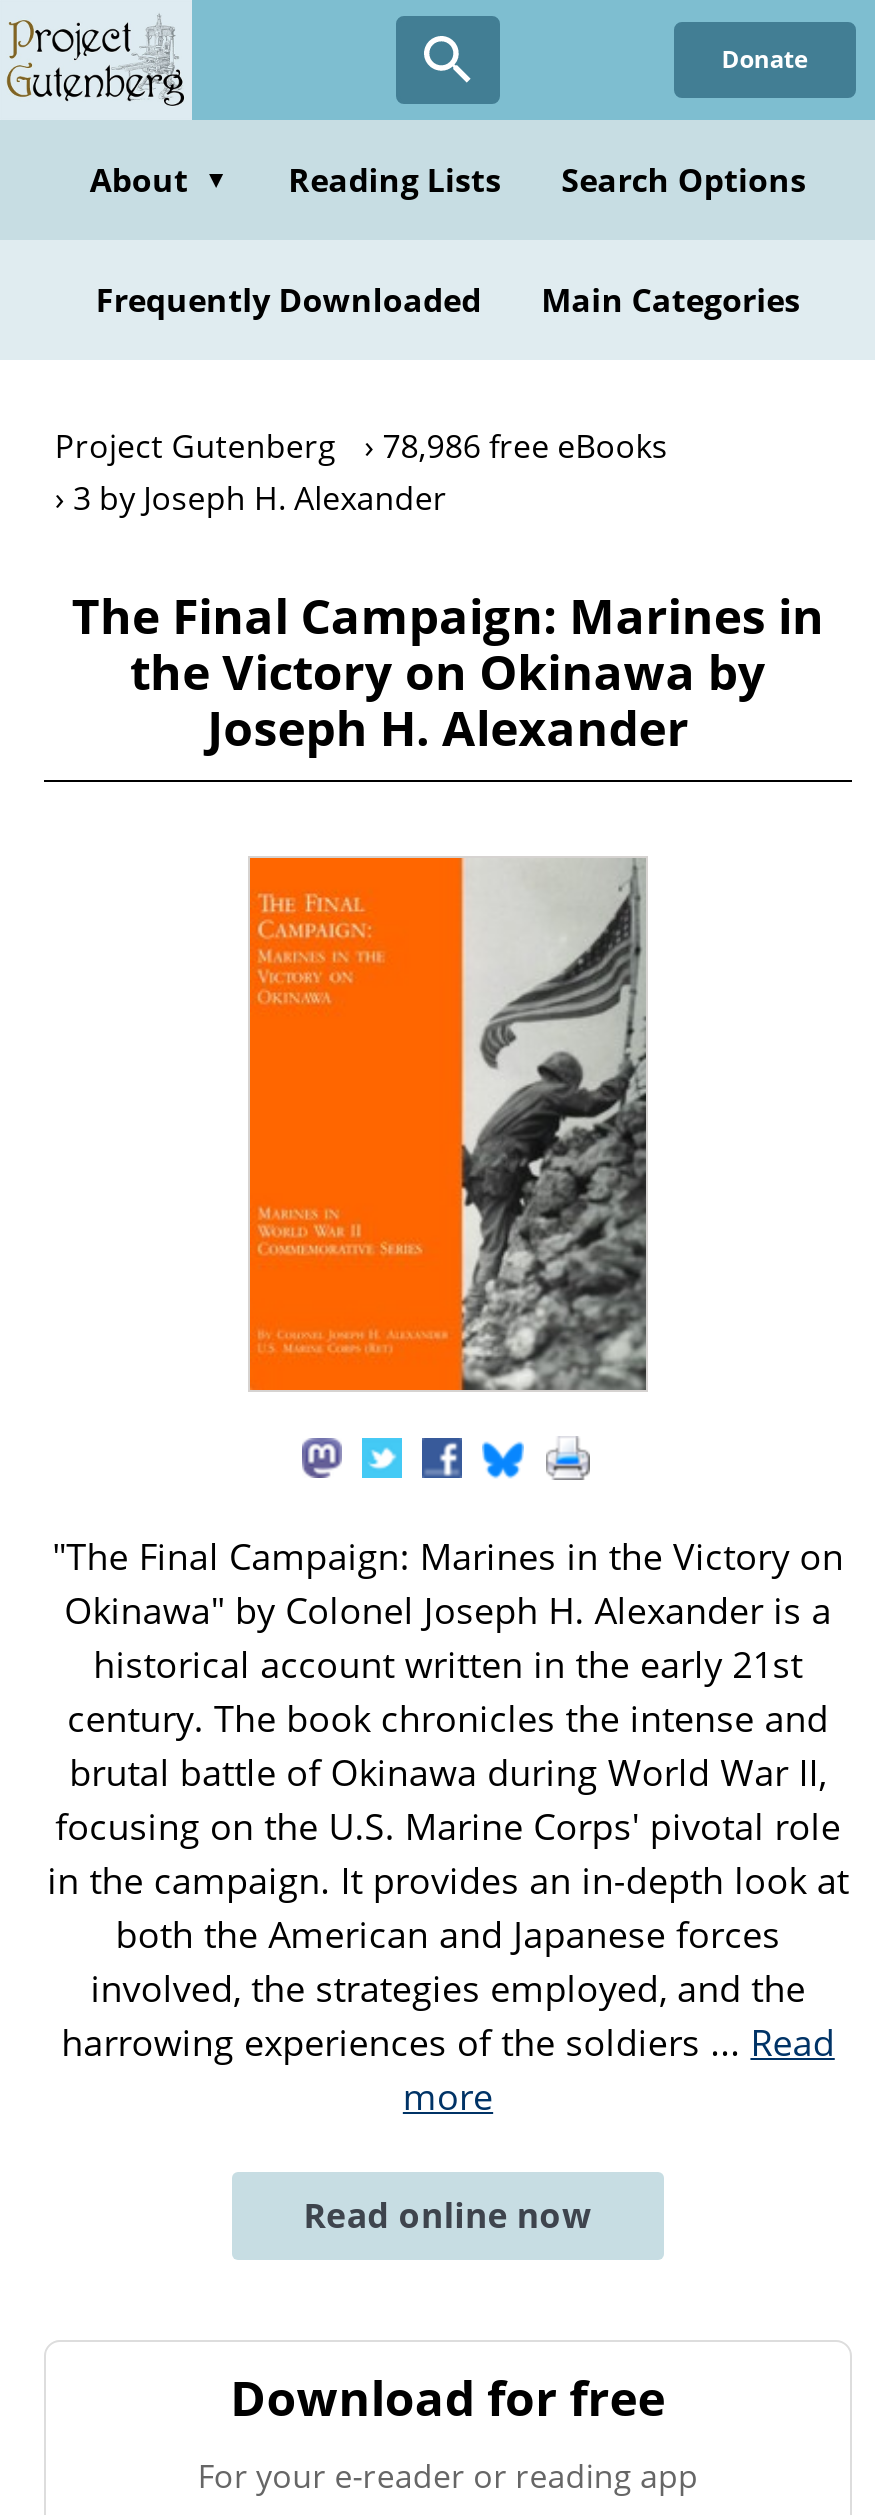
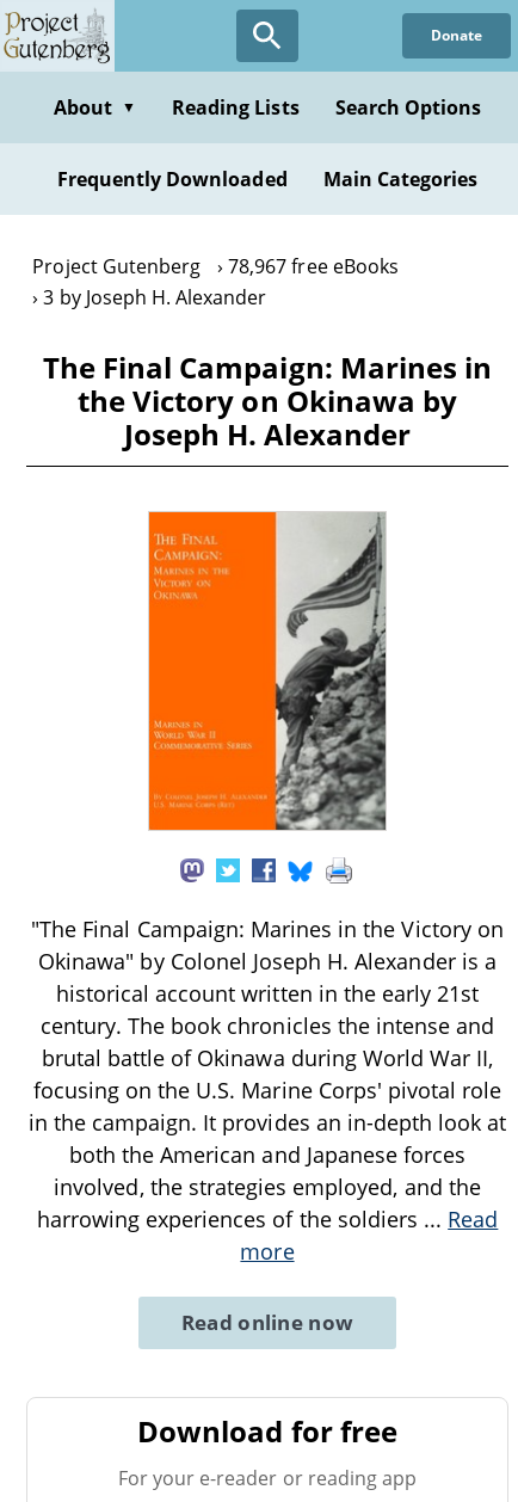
- Project Gutenberg 78,986 free eBooks
+ Project Gutenberg 78,967 free eBooks
